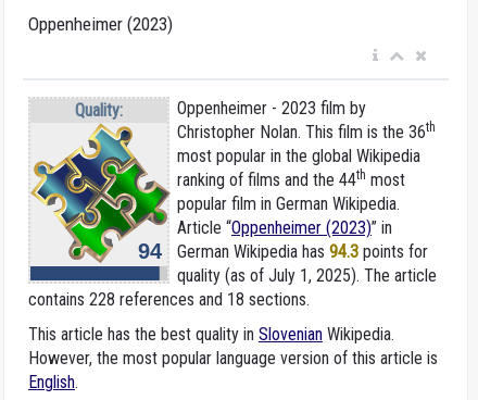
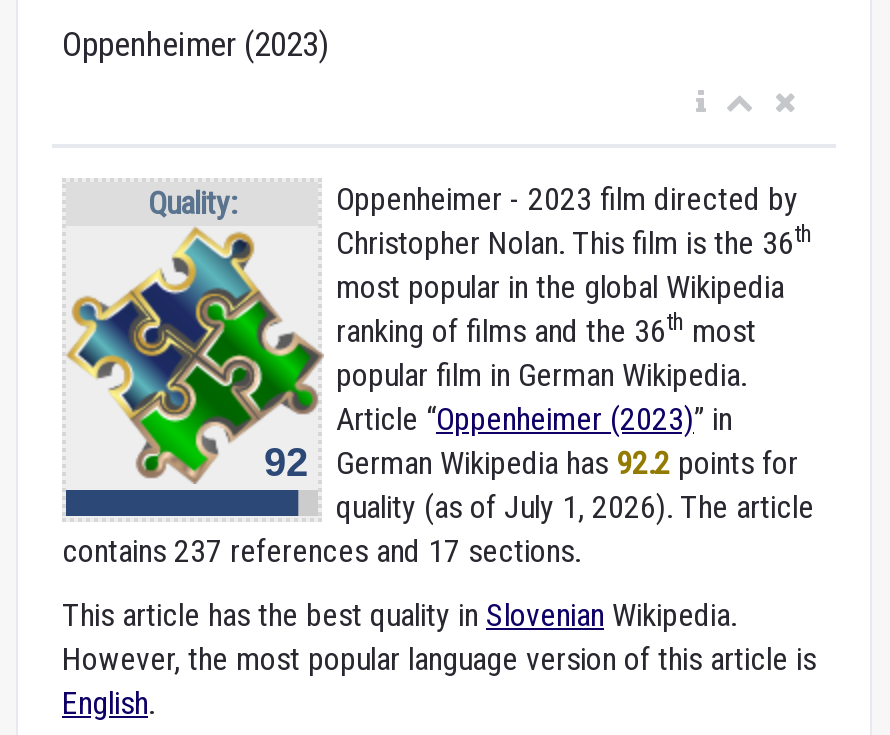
- Oppenheimer - 2023 film by
+ Oppenheimer - 2023 film directed by

- ranking of films and the 44th most
+ ranking of films and the 36th most

- 94
+ 92

- German Wikipedia has 94.3 points for
+ German Wikipedia has 92.2 points for

- quality (as of July 1, 2025). The article
+ quality (as of July 1, 2026). The article

- contains 228 references and 18 sections.
+ contains 237 references and 17 sections.
